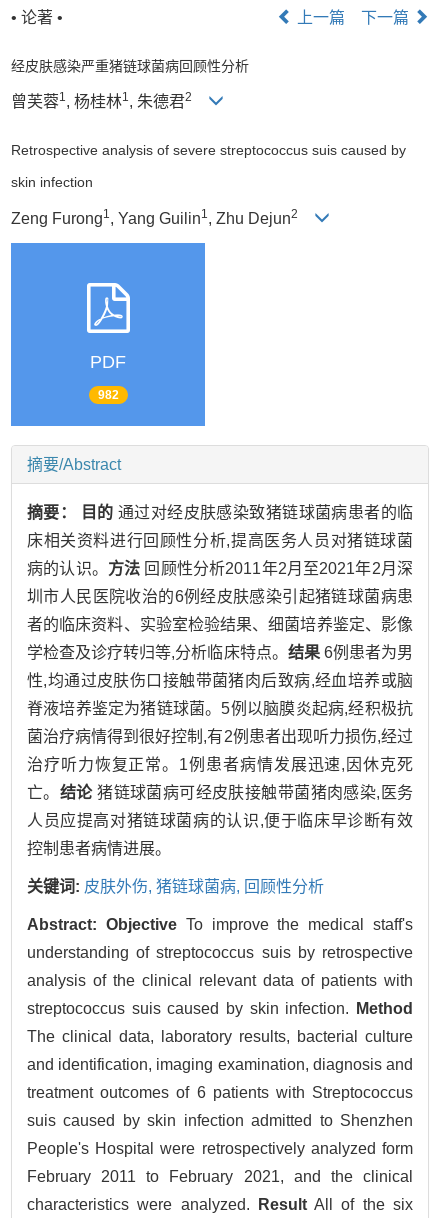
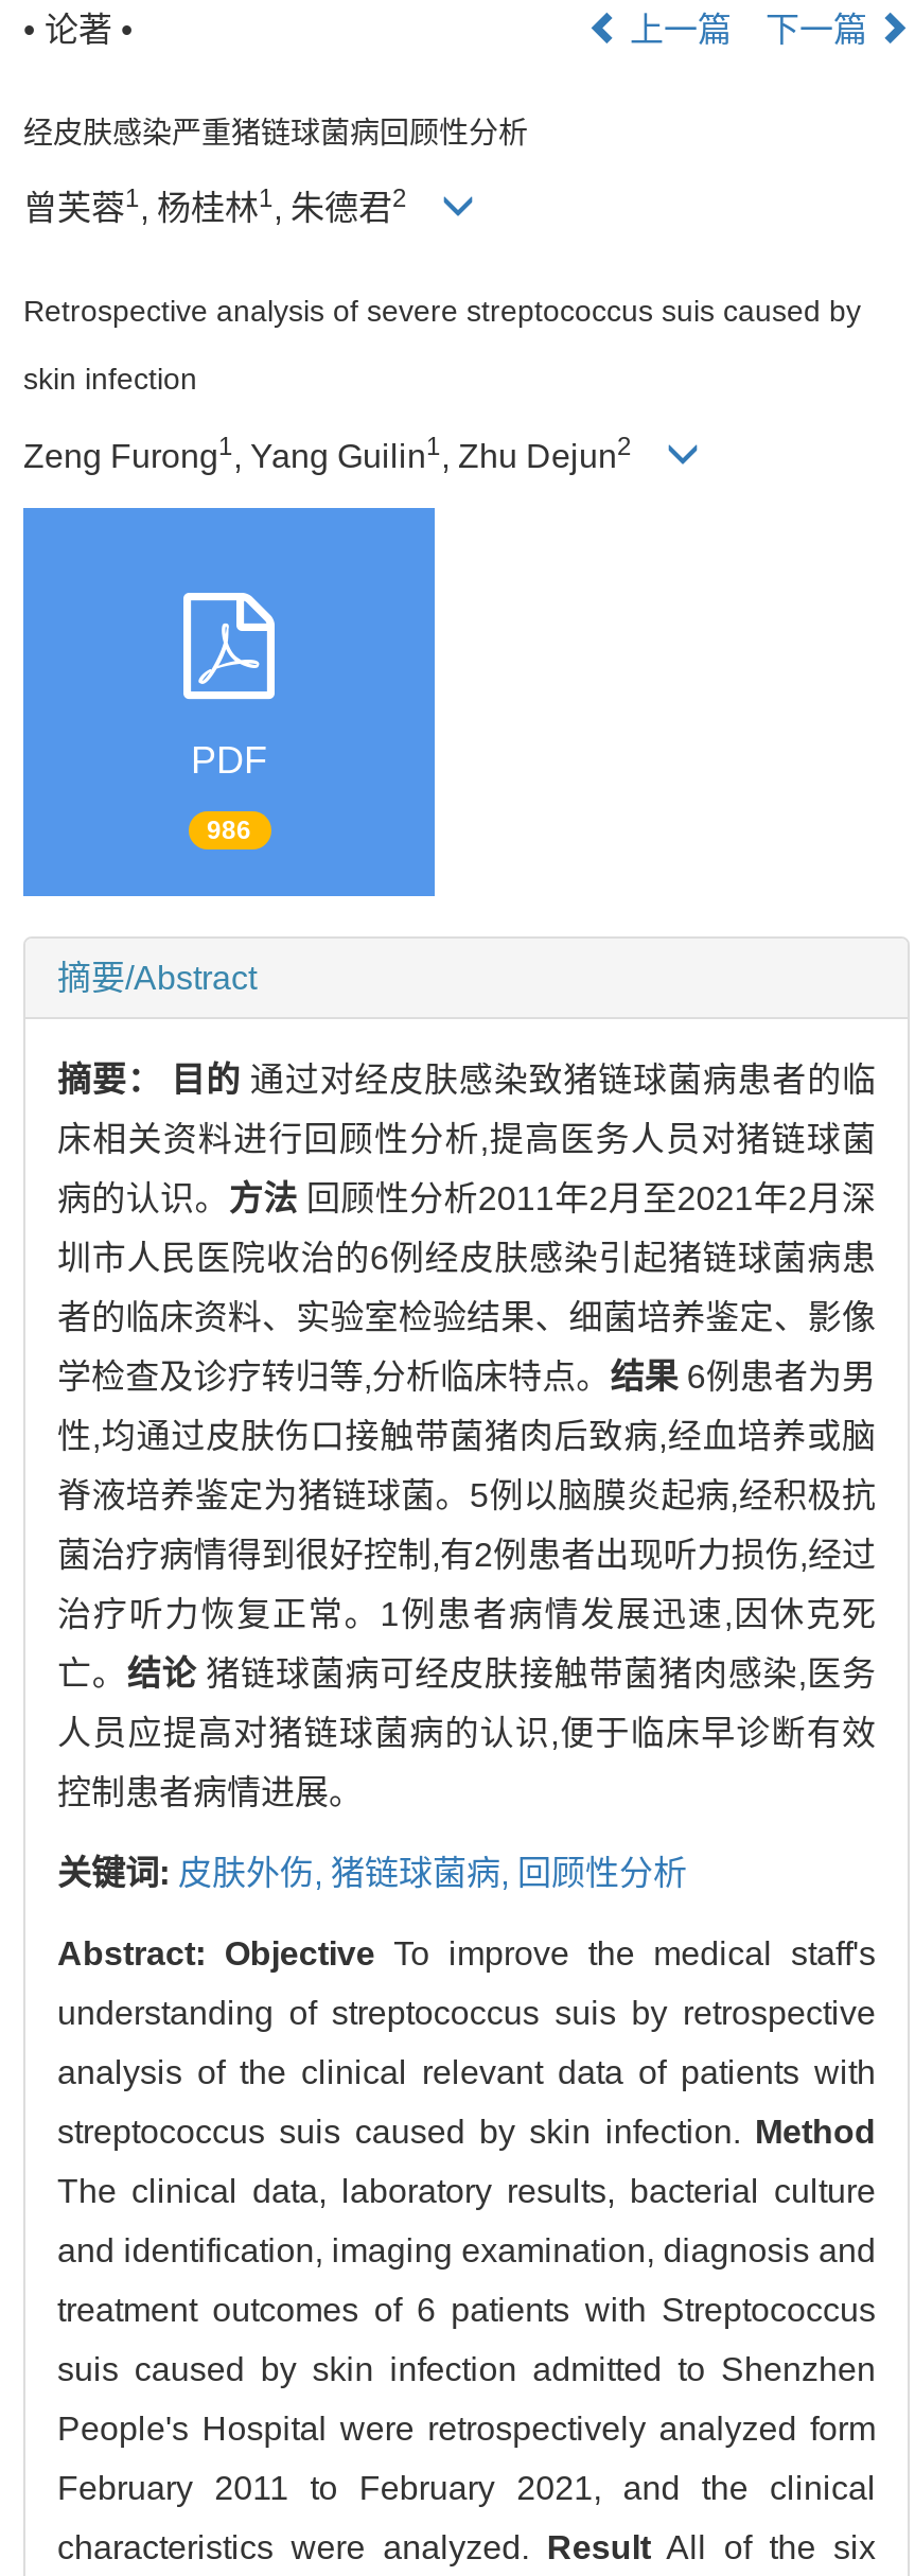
- 982
+ 986
